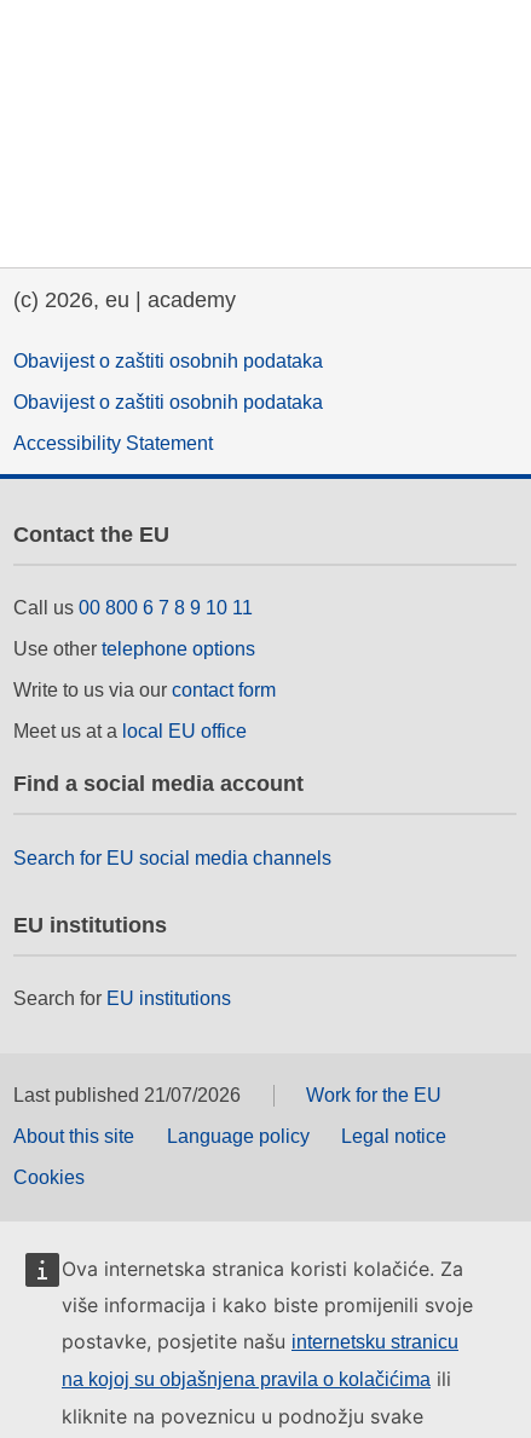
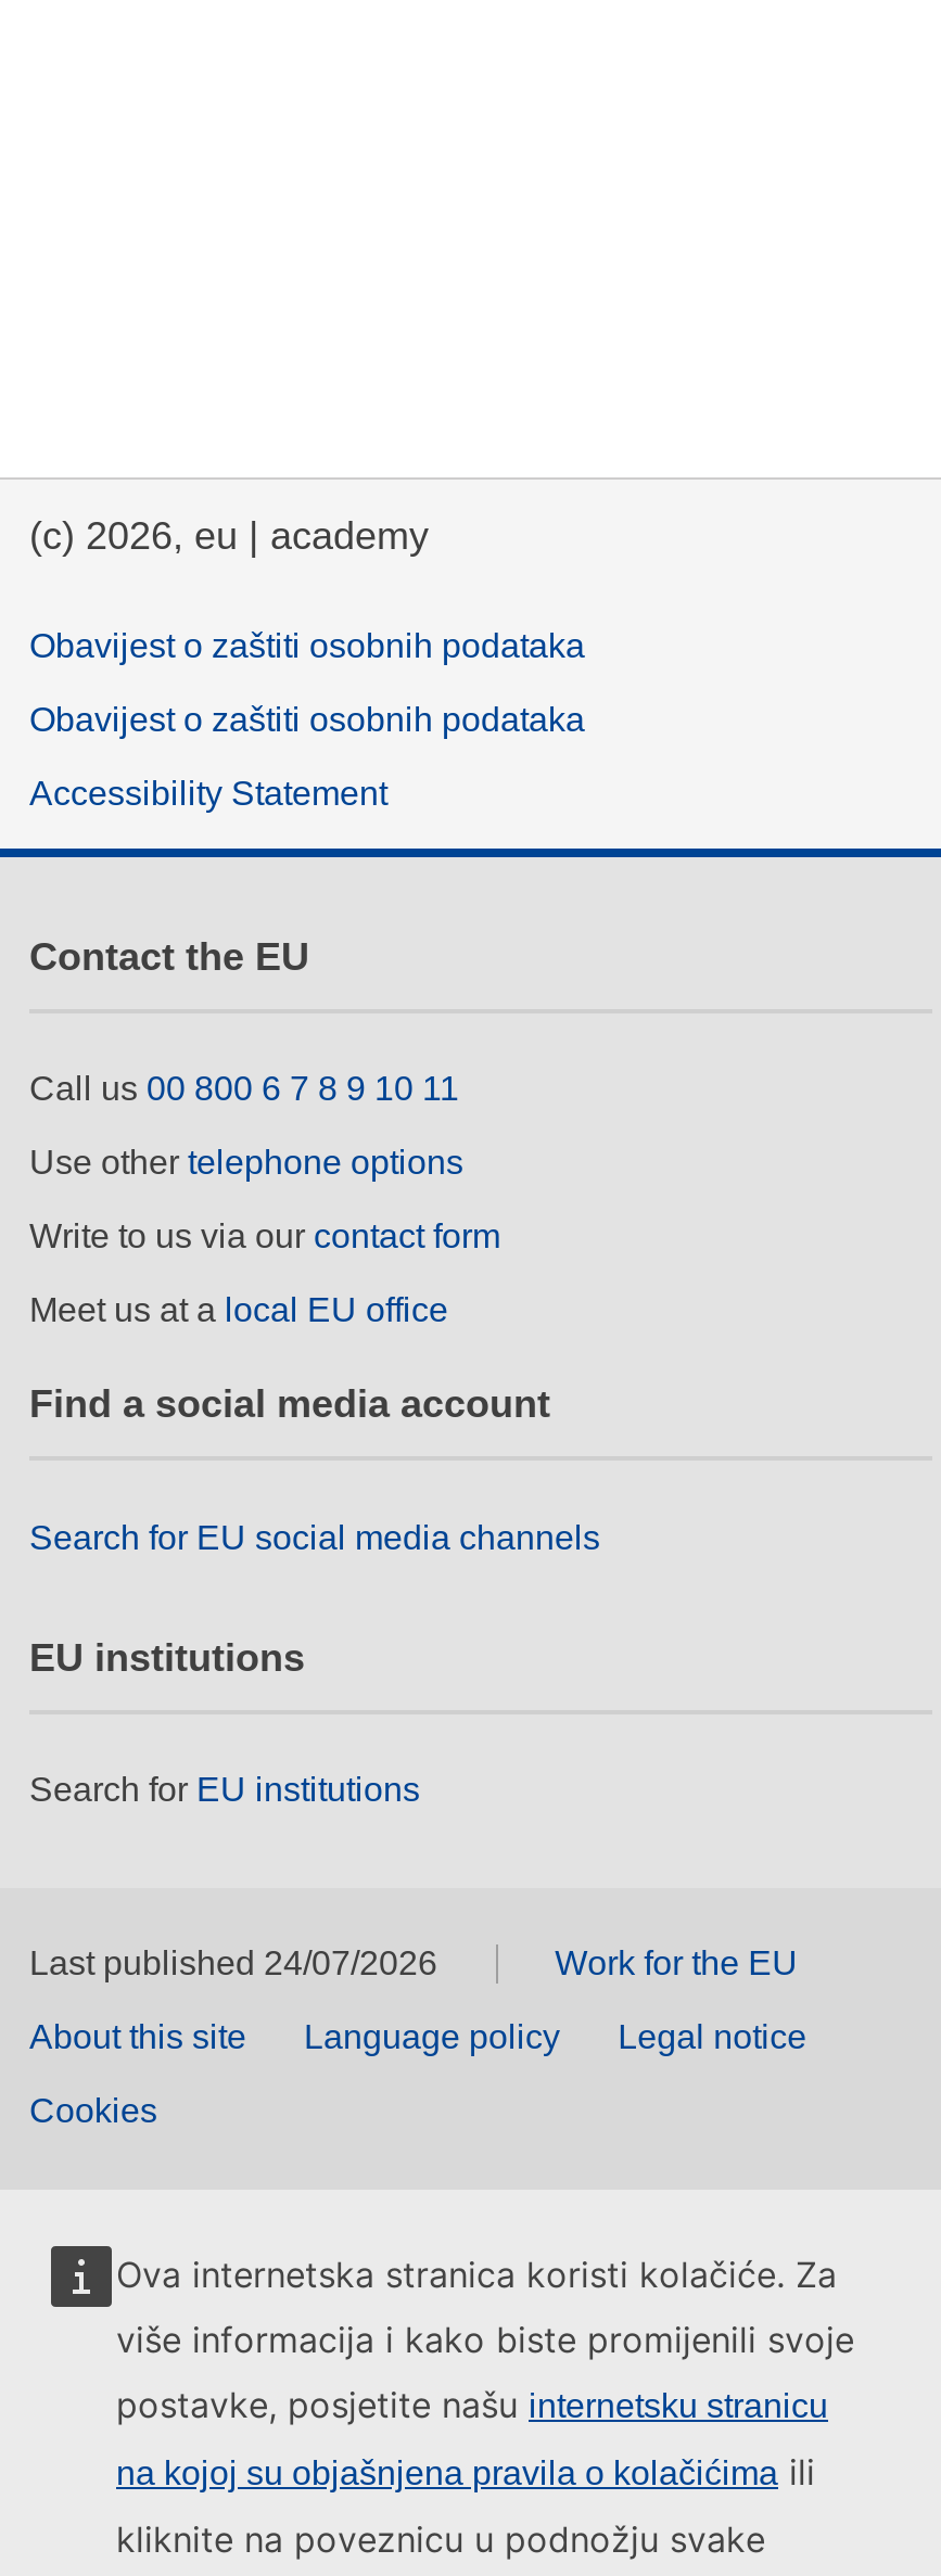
- Last published 21/07/2026
+ Last published 24/07/2026
